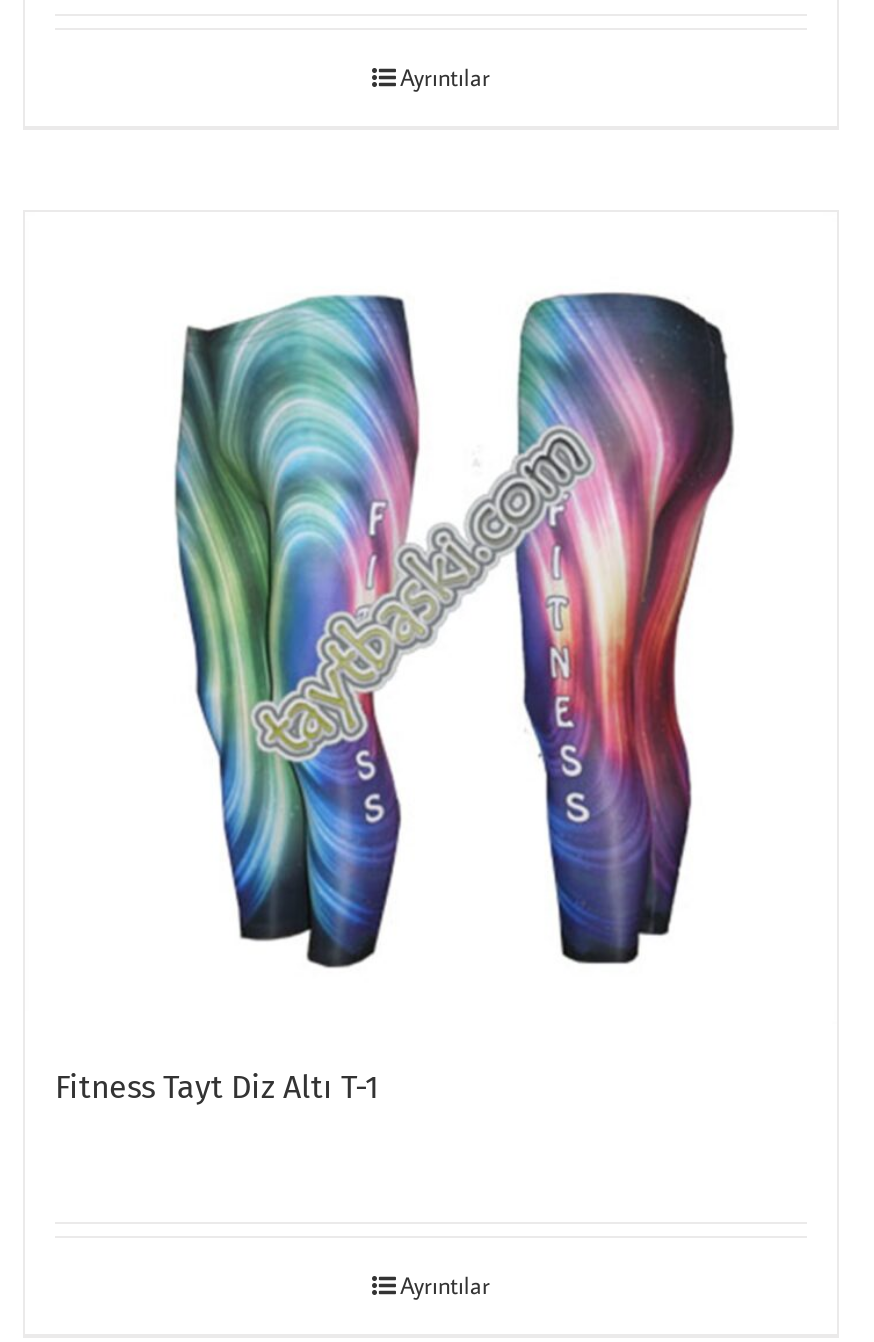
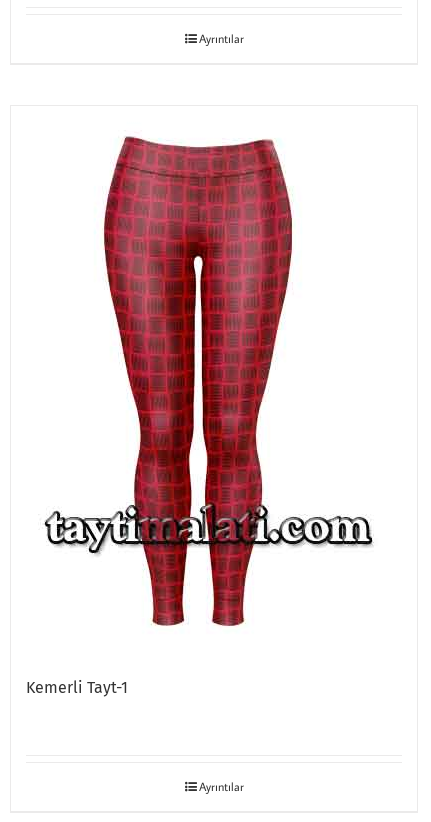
- [image]
+ [image]

- Fitness Tayt Diz Altı T-1
+ Kemerli Tayt-1
